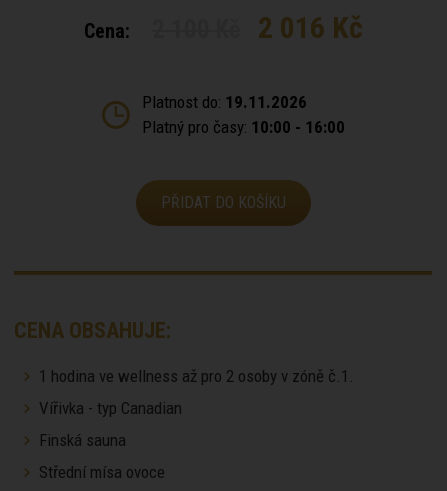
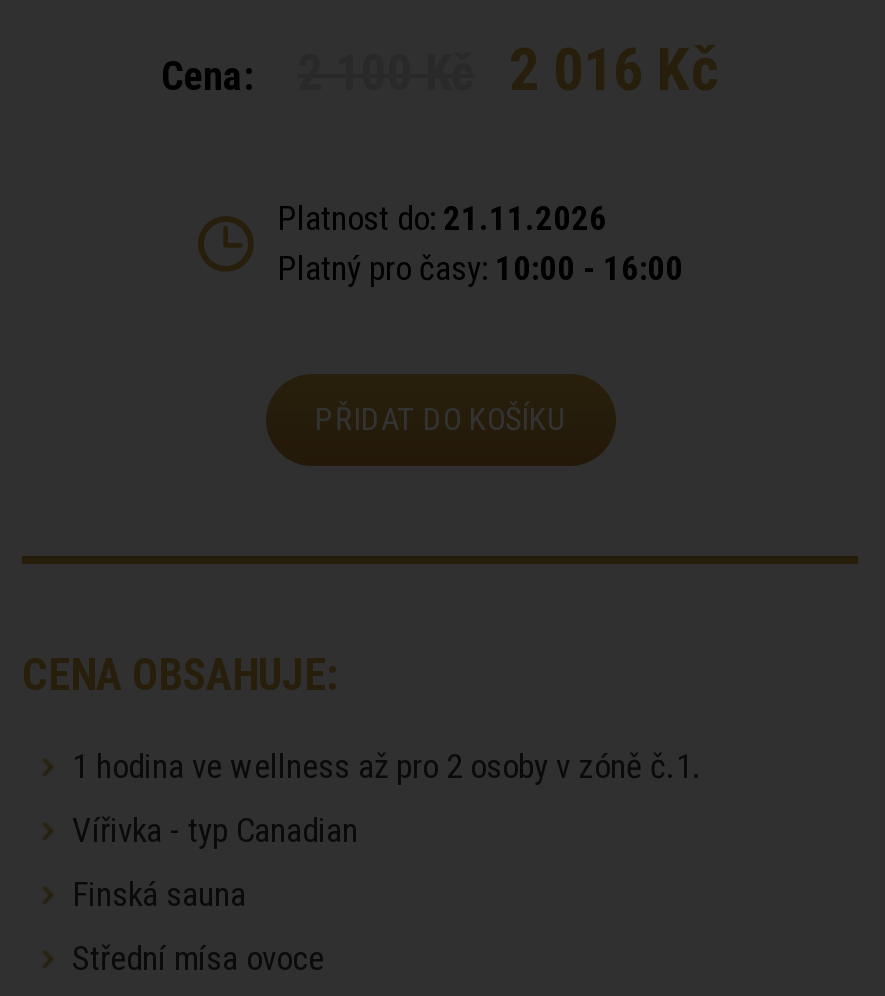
- Platnost do: 19.11.2026
+ Platnost do: 21.11.2026
